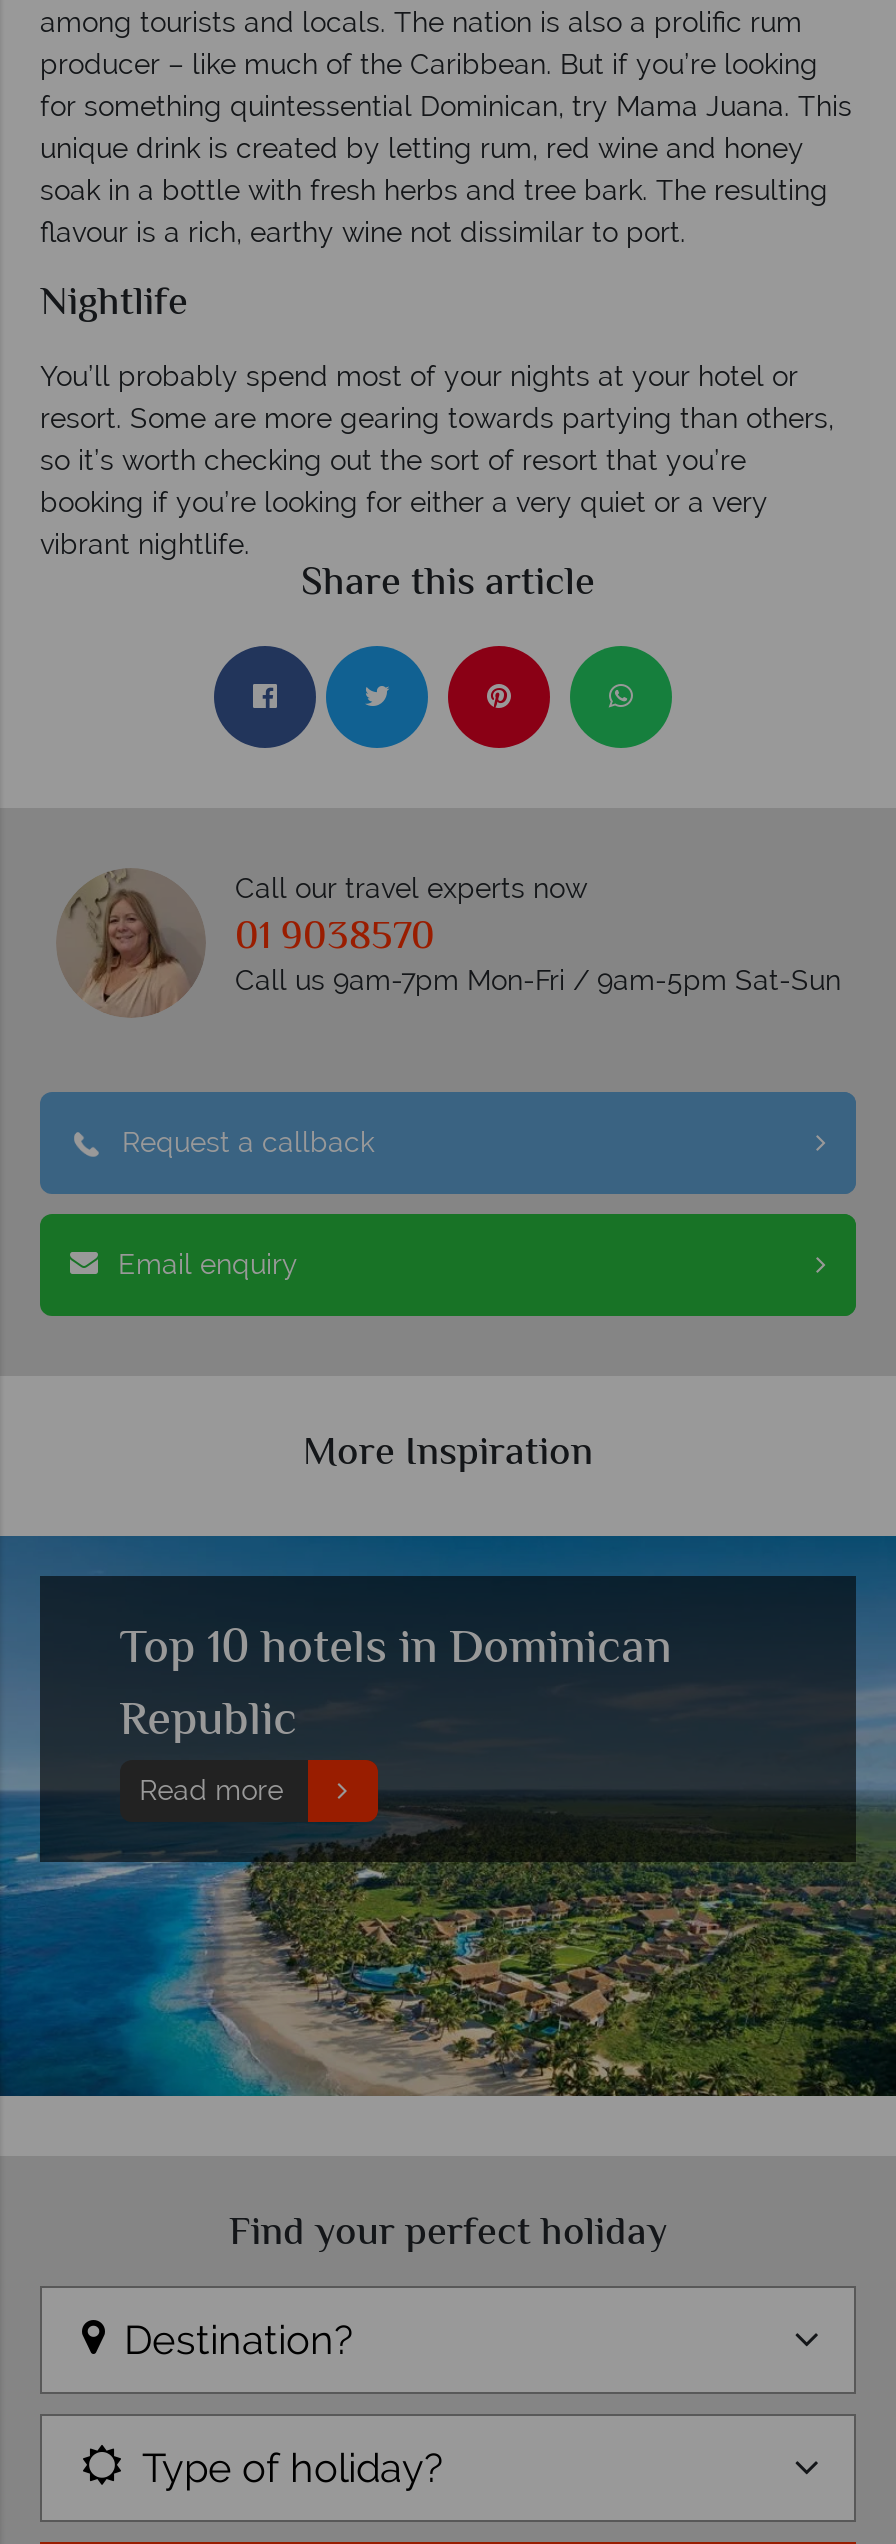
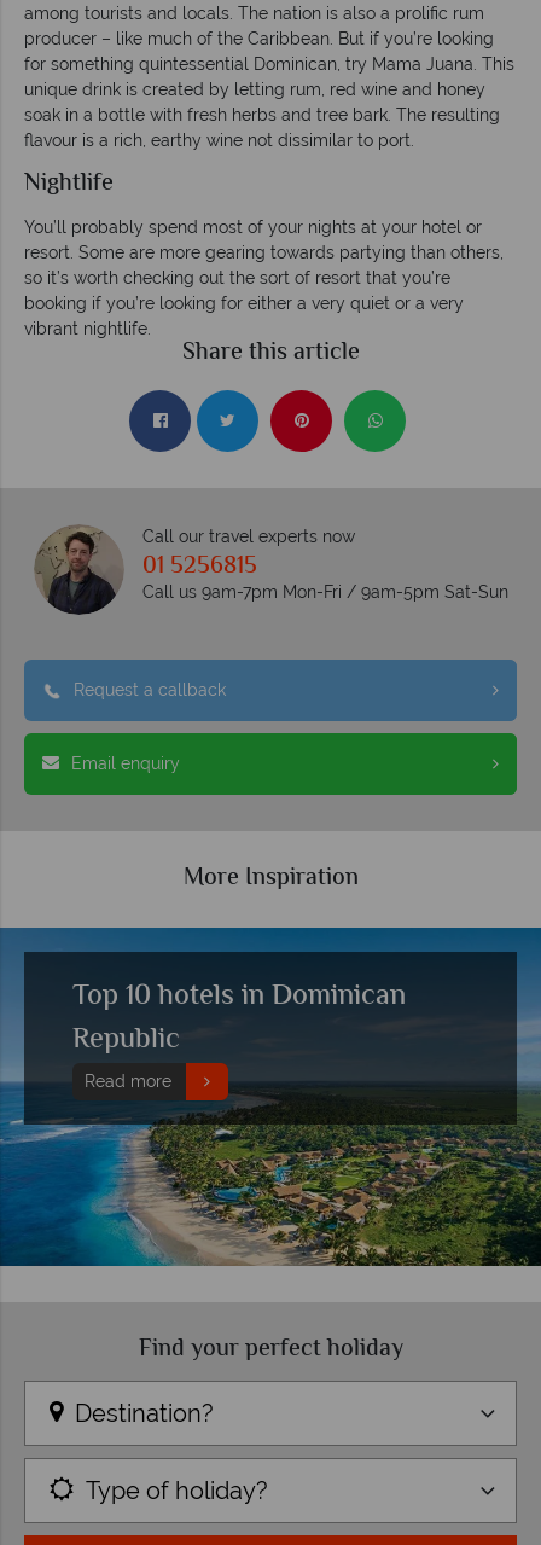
- [image]
- 01 9038570
+ [image]
+ 01 5256815
